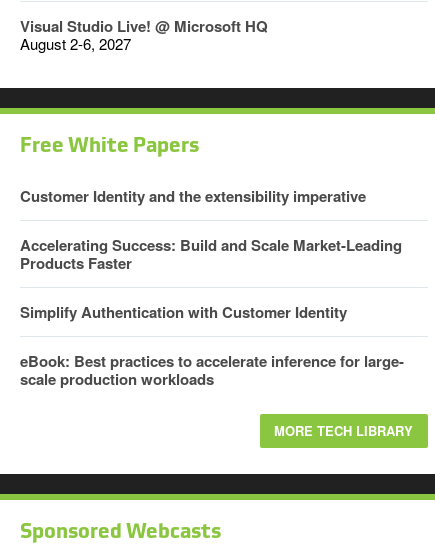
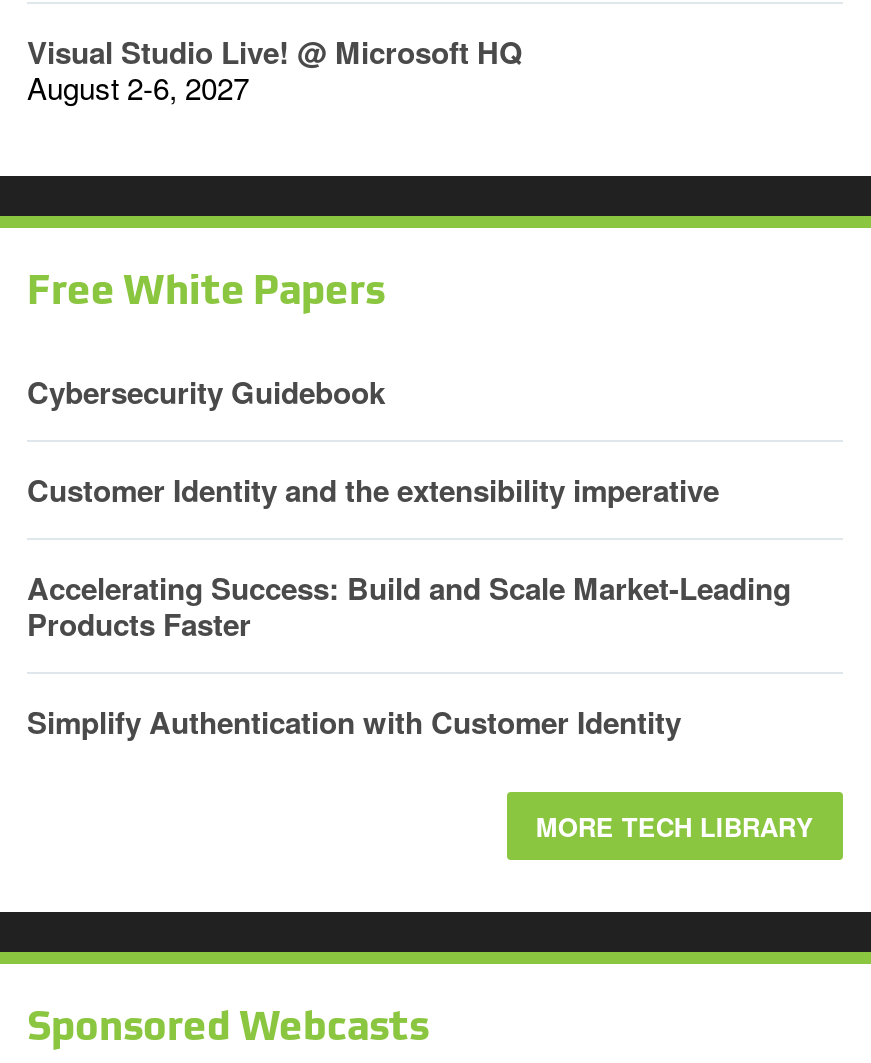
+ Cybersecurity Guidebook

moved down: Customer Identity and the extensibility imperative | Accelerating Success: Build and Scale Market-Leading | Products Faster | Simplify Authentication with Customer Identity

- eBook: Best practices to accelerate inference for large-
- scale production workloads
